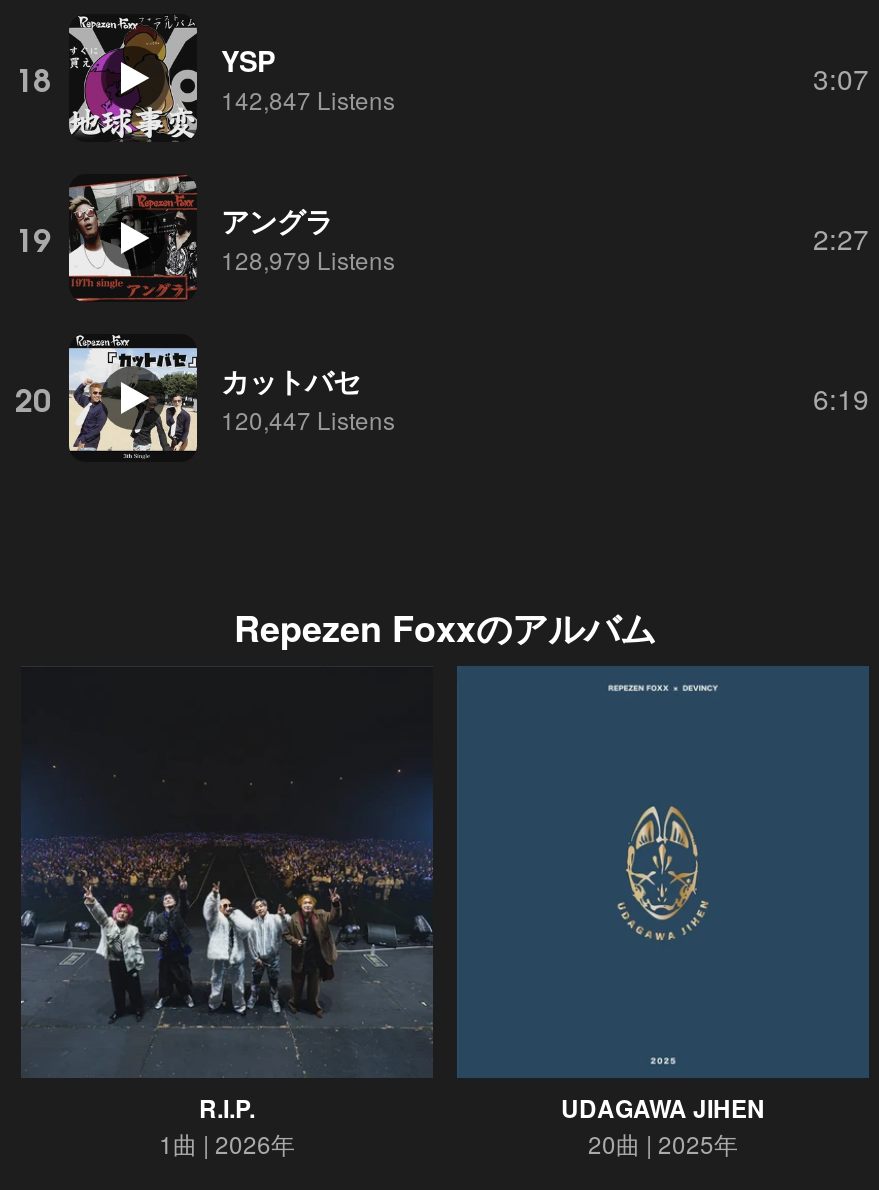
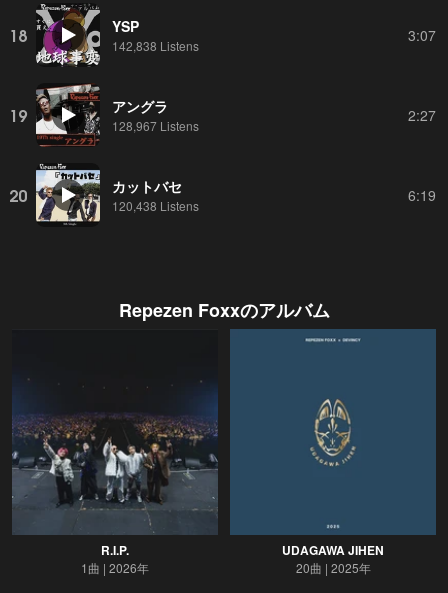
- 142,847 Listens
+ 142,838 Listens

- 128,979 Listens
+ 128,967 Listens

- 120,447 Listens
+ 120,438 Listens
